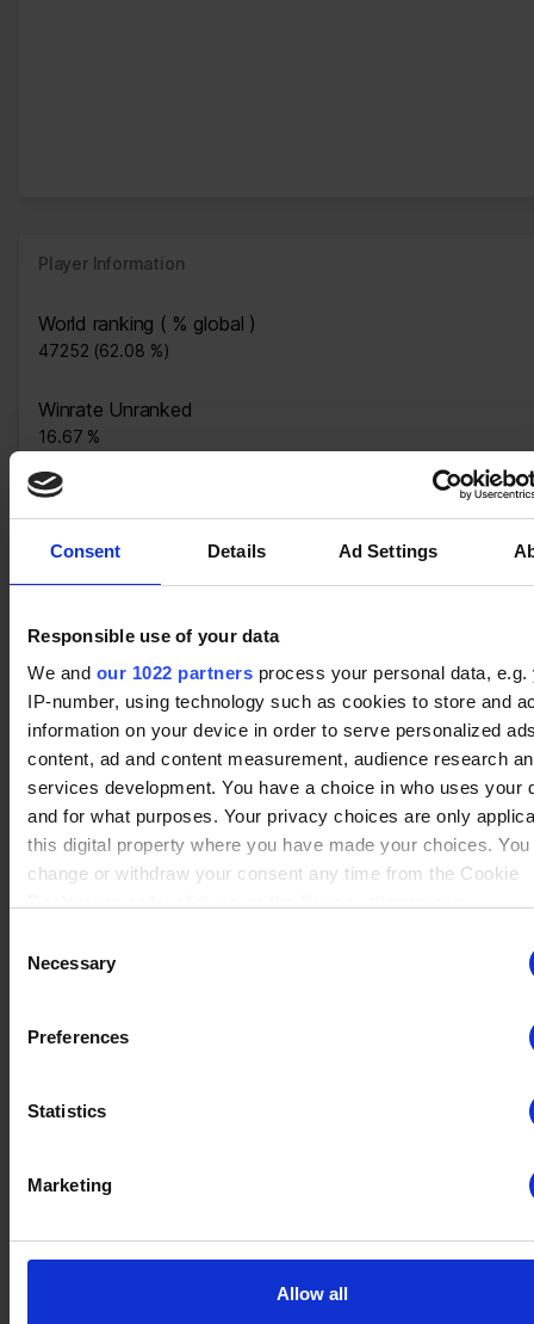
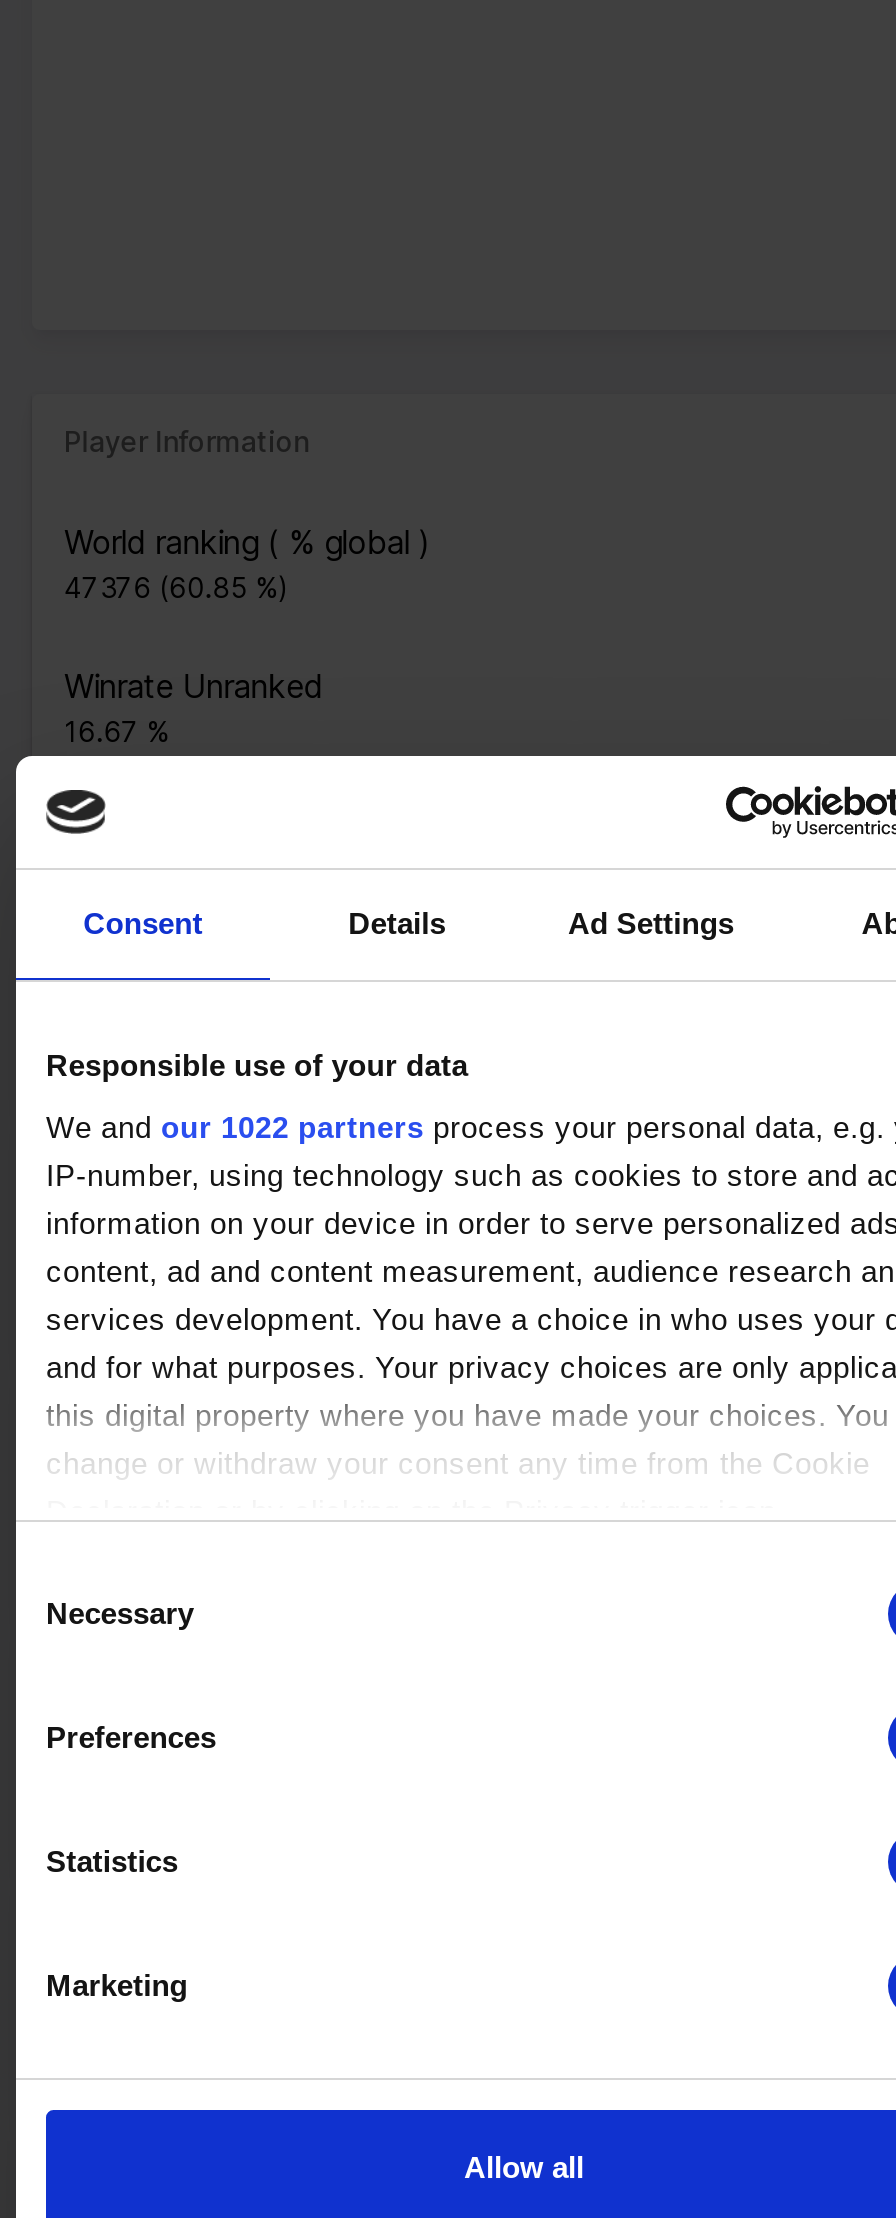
- 47252 (62.08 %)
+ 47376 (60.85 %)
